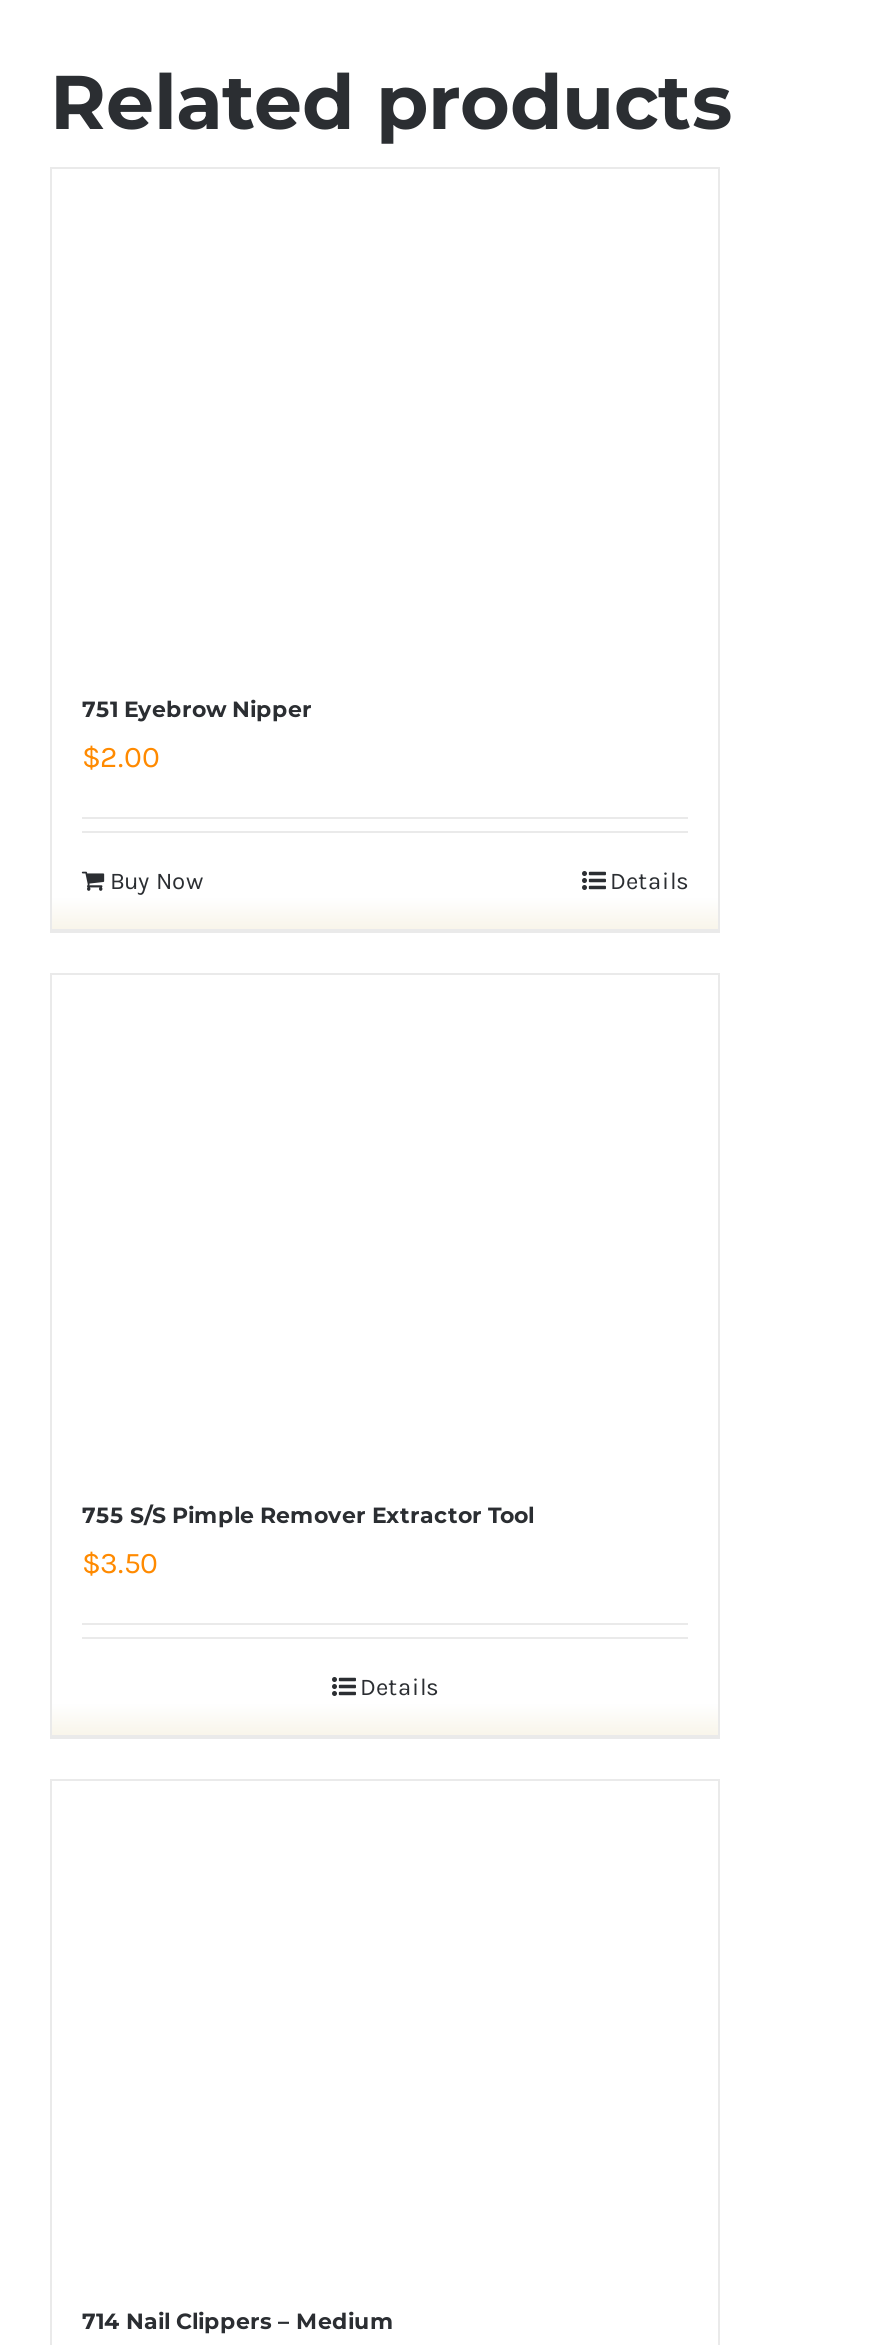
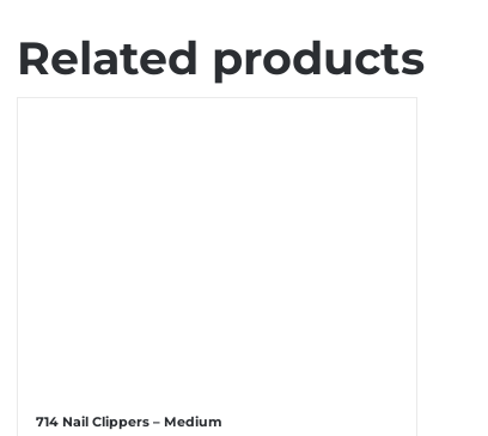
- 751 Eyebrow Nipper
- $2.00

- Buy Now
- Details

- 755 S/S Pimple Remover Extractor Tool
- $3.50

- Details
